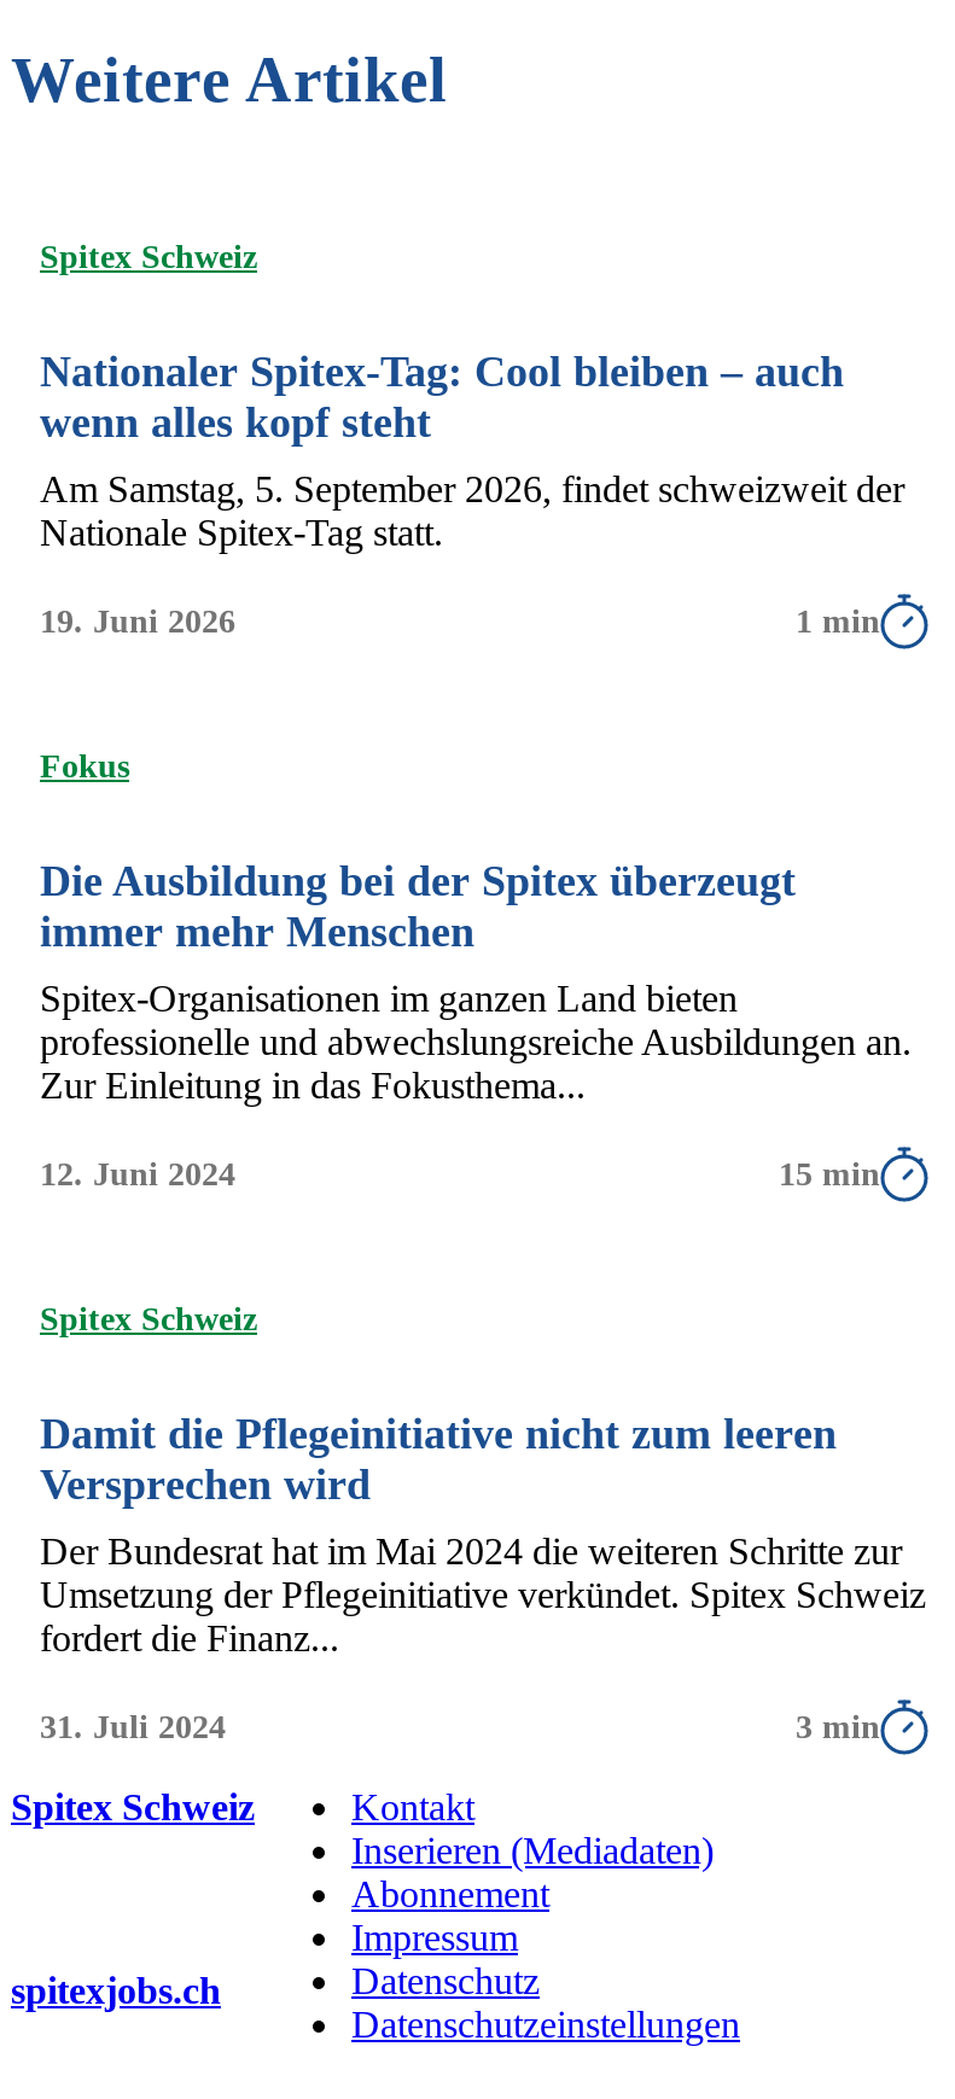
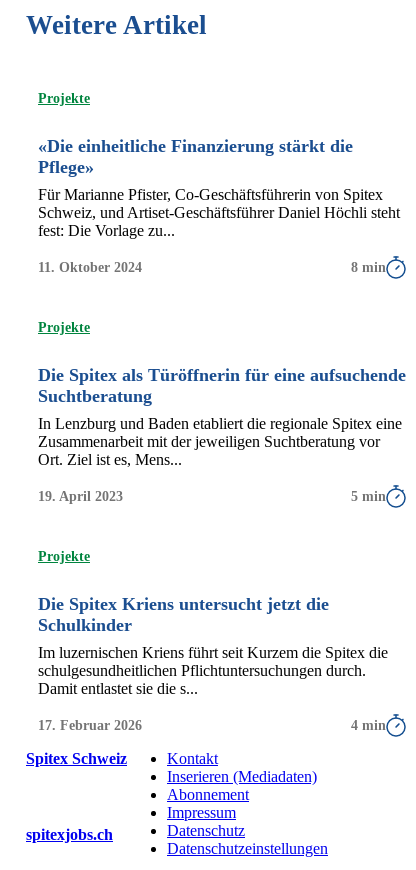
- Spitex Schweiz
+ Projekte

- Nationaler Spitex-Tag: Cool bleiben – auch
- wenn alles kopf steht
- Am Samstag, 5. September 2026, findet schweizweit der
- Nationale Spitex-Tag statt.
+ «Die einheitliche Finanzierung stärkt die
+ Pflege»
+ Für Marianne Pfister, Co-Geschäftsführerin von Spitex
+ Schweiz, und Artiset-Geschäftsführer Daniel Höchli steht
+ fest: Die Vorlage zu...

- 19. Juni 2026
- 1 min
+ 11. Oktober 2024
+ 8 min

- Fokus
+ Projekte

- Die Ausbildung bei der Spitex überzeugt
- immer mehr Menschen
- Spitex-Organisationen im ganzen Land bieten
- professionelle und abwechslungsreiche Ausbildungen an.
- Zur Einleitung in das Fokusthema...
+ Die Spitex als Türöffnerin für eine aufsuchende
+ Suchtberatung
+ In Lenzburg und Baden etabliert die regionale Spitex eine
+ Zusammenarbeit mit der jeweiligen Suchtberatung vor
+ Ort. Ziel ist es, Mens...

- 12. Juni 2024
- 15 min
+ 19. April 2023
+ 5 min

- Spitex Schweiz
+ Projekte

- Damit die Pflegeinitiative nicht zum leeren
- Versprechen wird
- Der Bundesrat hat im Mai 2024 die weiteren Schritte zur
- Umsetzung der Pflegeinitiative verkündet. Spitex Schweiz
- fordert die Finanz...
+ Die Spitex Kriens untersucht jetzt die
+ Schulkinder
+ Im luzernischen Kriens führt seit Kurzem die Spitex die
+ schulgesundheitlichen Pflichtuntersuchungen durch.
+ Damit entlastet sie die s...

- 31. Juli 2024
- 3 min
+ 17. Februar 2026
+ 4 min
